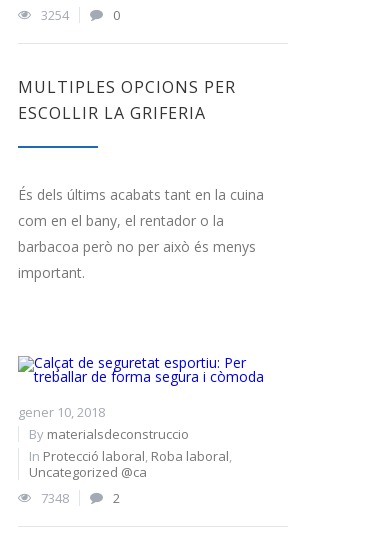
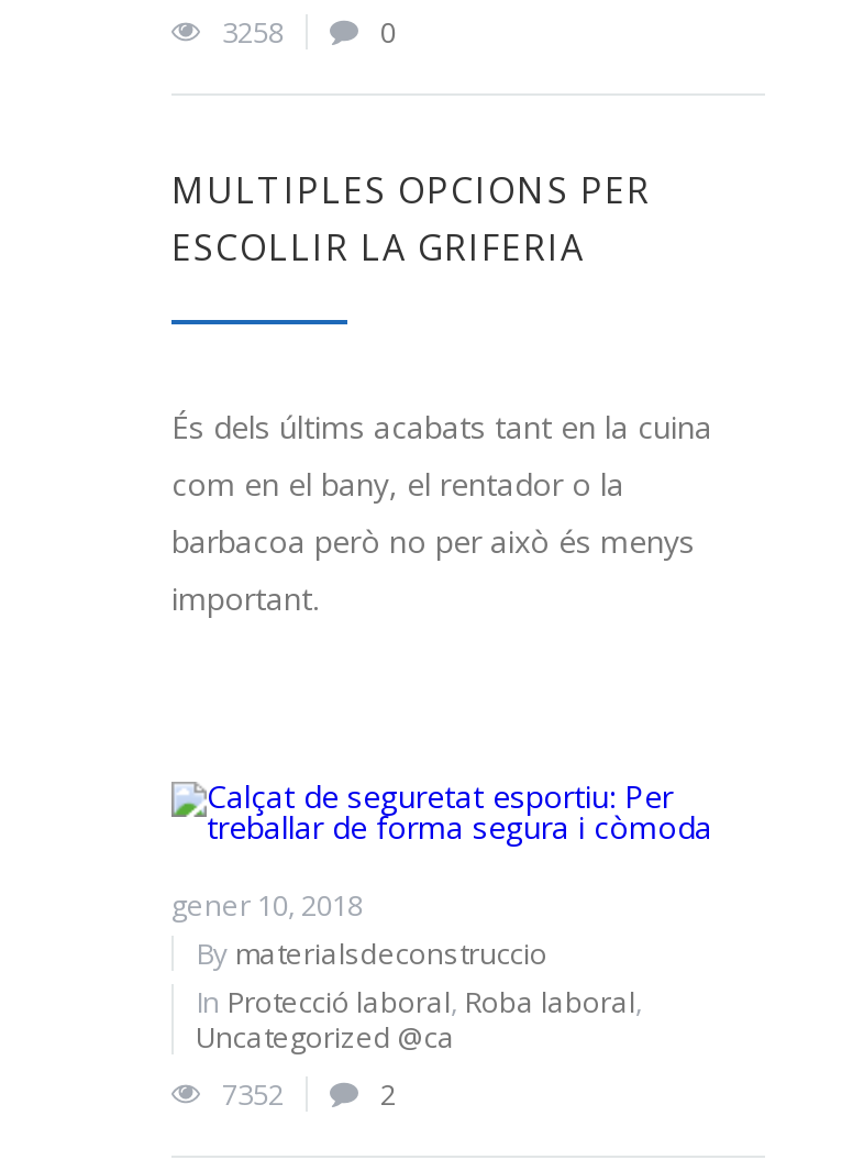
- 3254
+ 3258

- 7348
+ 7352
